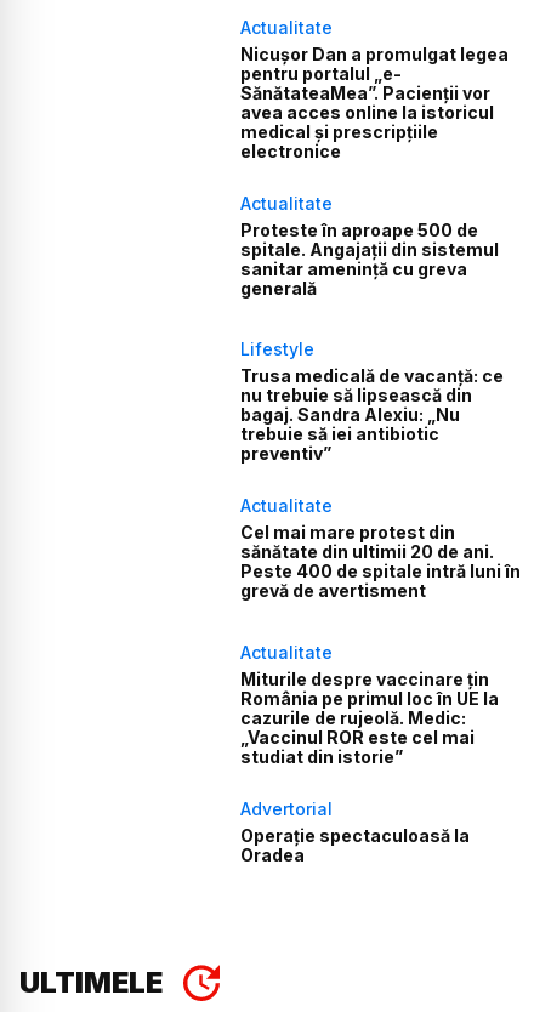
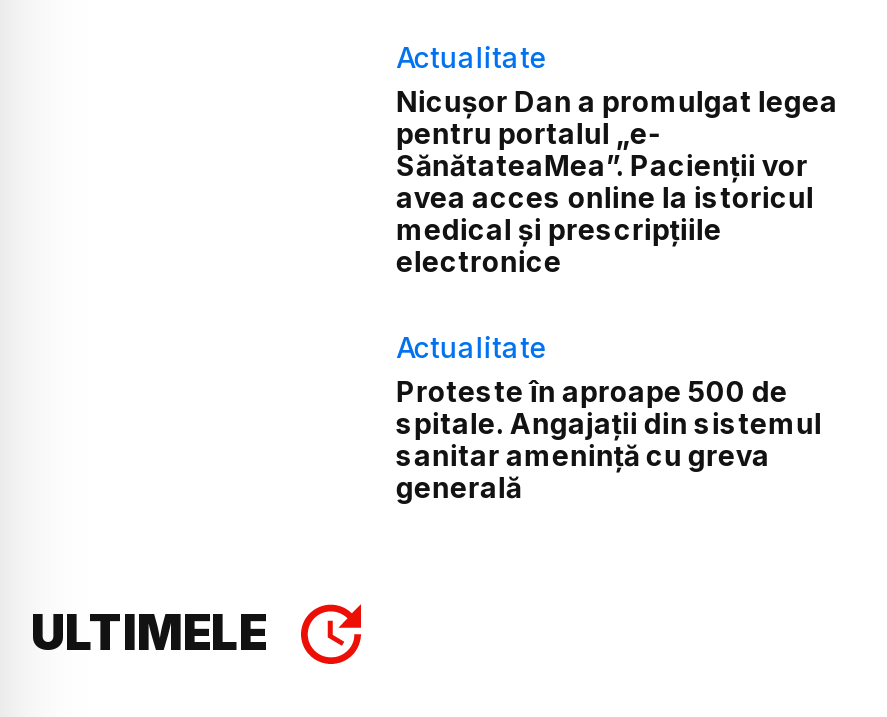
- Lifestyle
- Trusa medicală de vacanță: ce
- nu trebuie să lipsească din
- bagaj. Sandra Alexiu: „Nu
- trebuie să iei antibiotic
- preventiv”
- Actualitate
- Cel mai mare protest din
- sănătate din ultimii 20 de ani.
- Peste 400 de spitale intră luni în
- grevă de avertisment
- Actualitate
- Miturile despre vaccinare țin
- România pe primul loc în UE la
- cazurile de rujeolă. Medic:
- „Vaccinul ROR este cel mai
- studiat din istorie”
- Advertorial
- Operație spectaculoasă la
- Oradea
